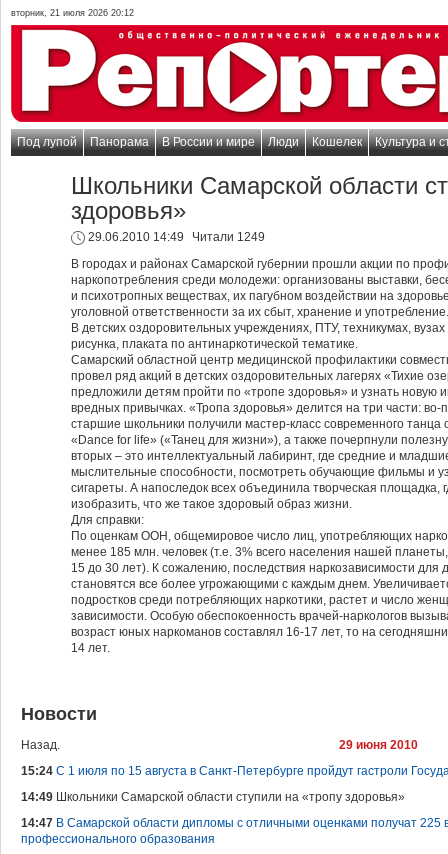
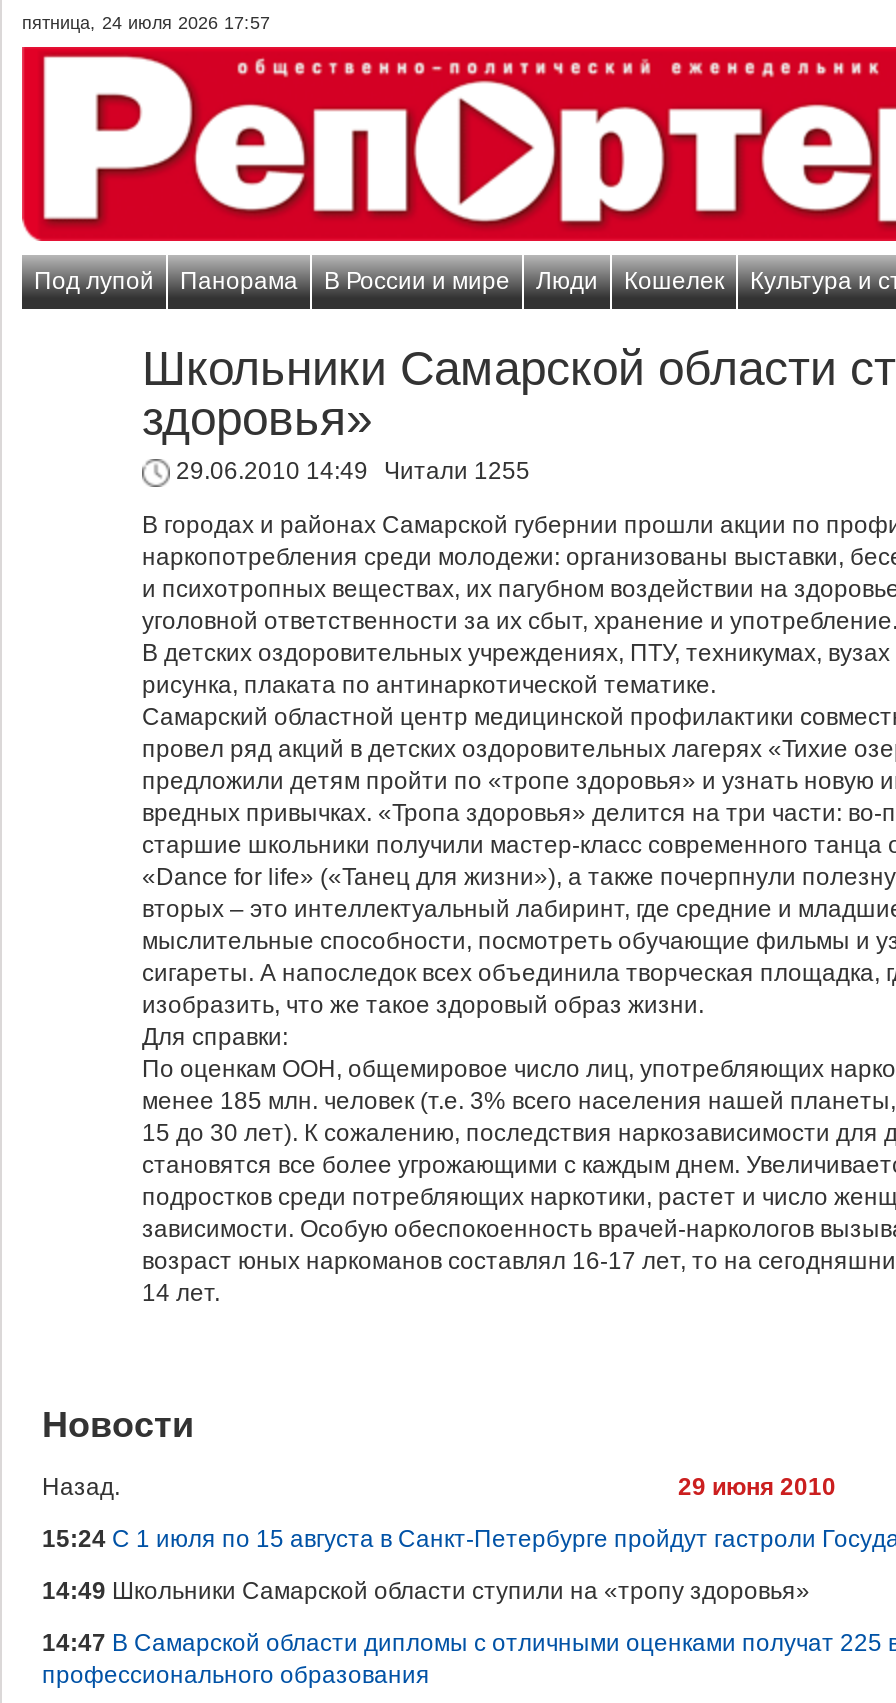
- вторник, 21 июля 2026 20:12
+ пятница, 24 июля 2026 17:57

- 29.06.2010 14:49 Читали 1249
+ 29.06.2010 14:49 Читали 1255
